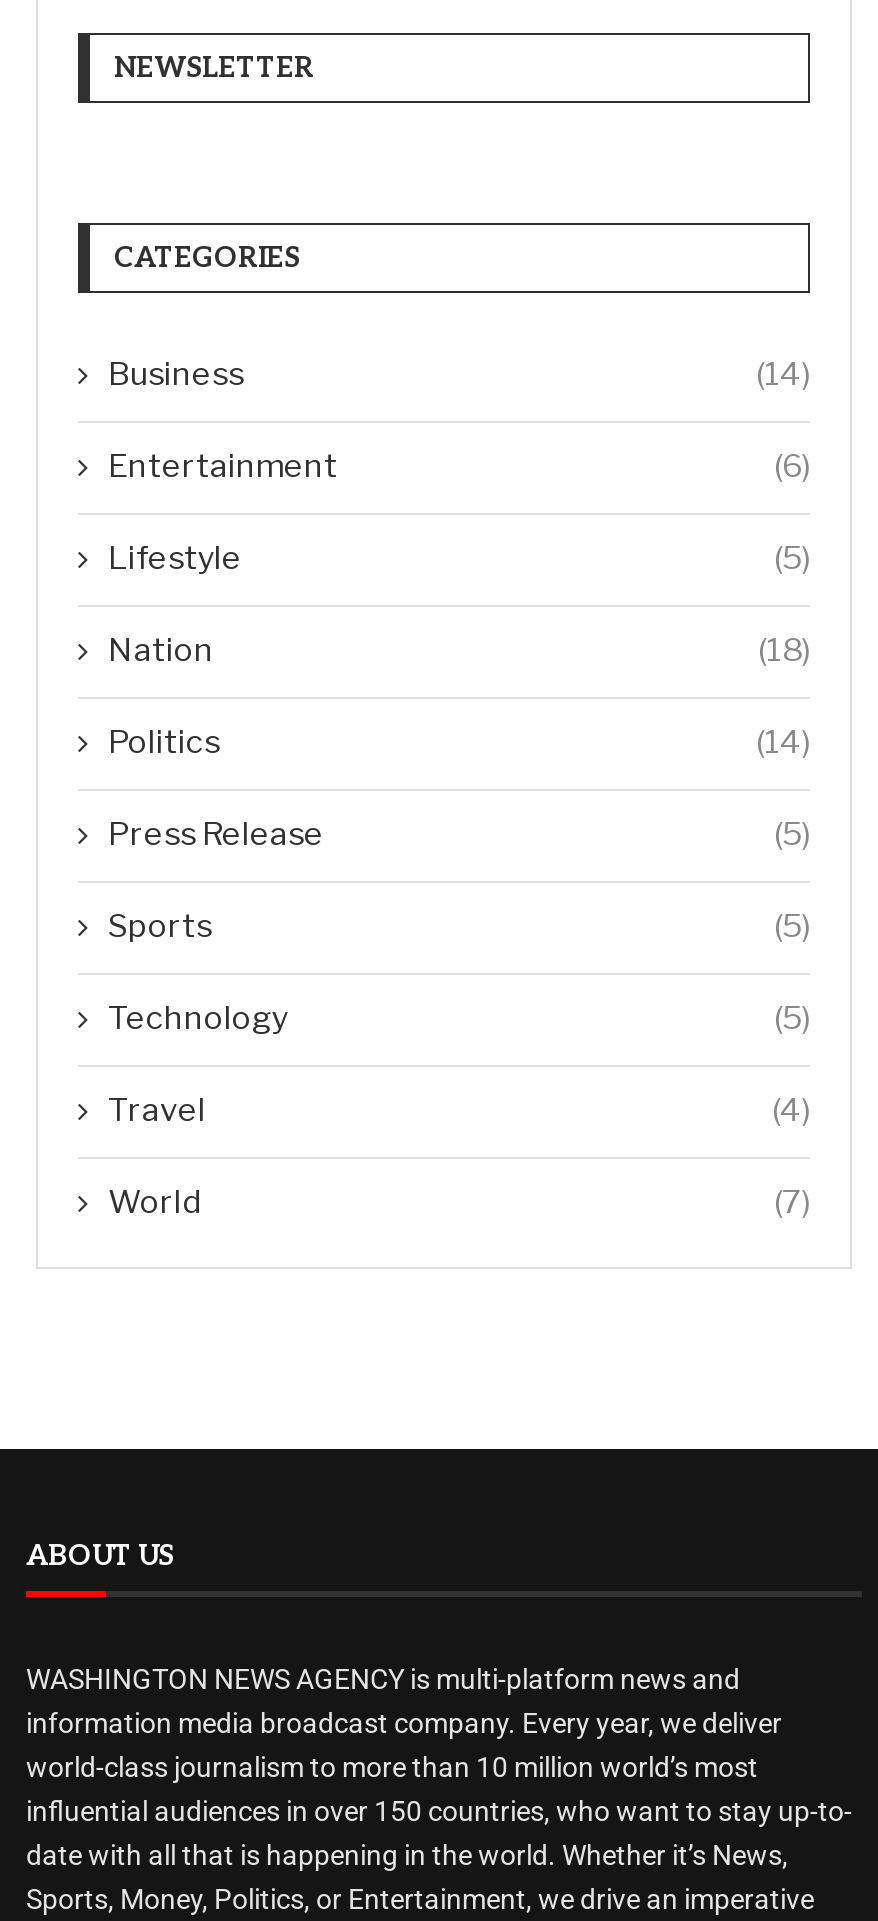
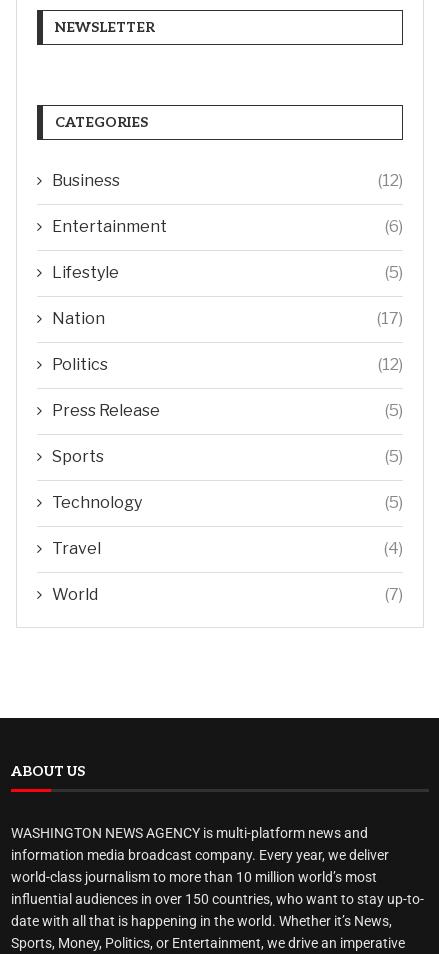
- (14)
+ (12)

- (18)
+ (17)

- (14)
+ (12)
